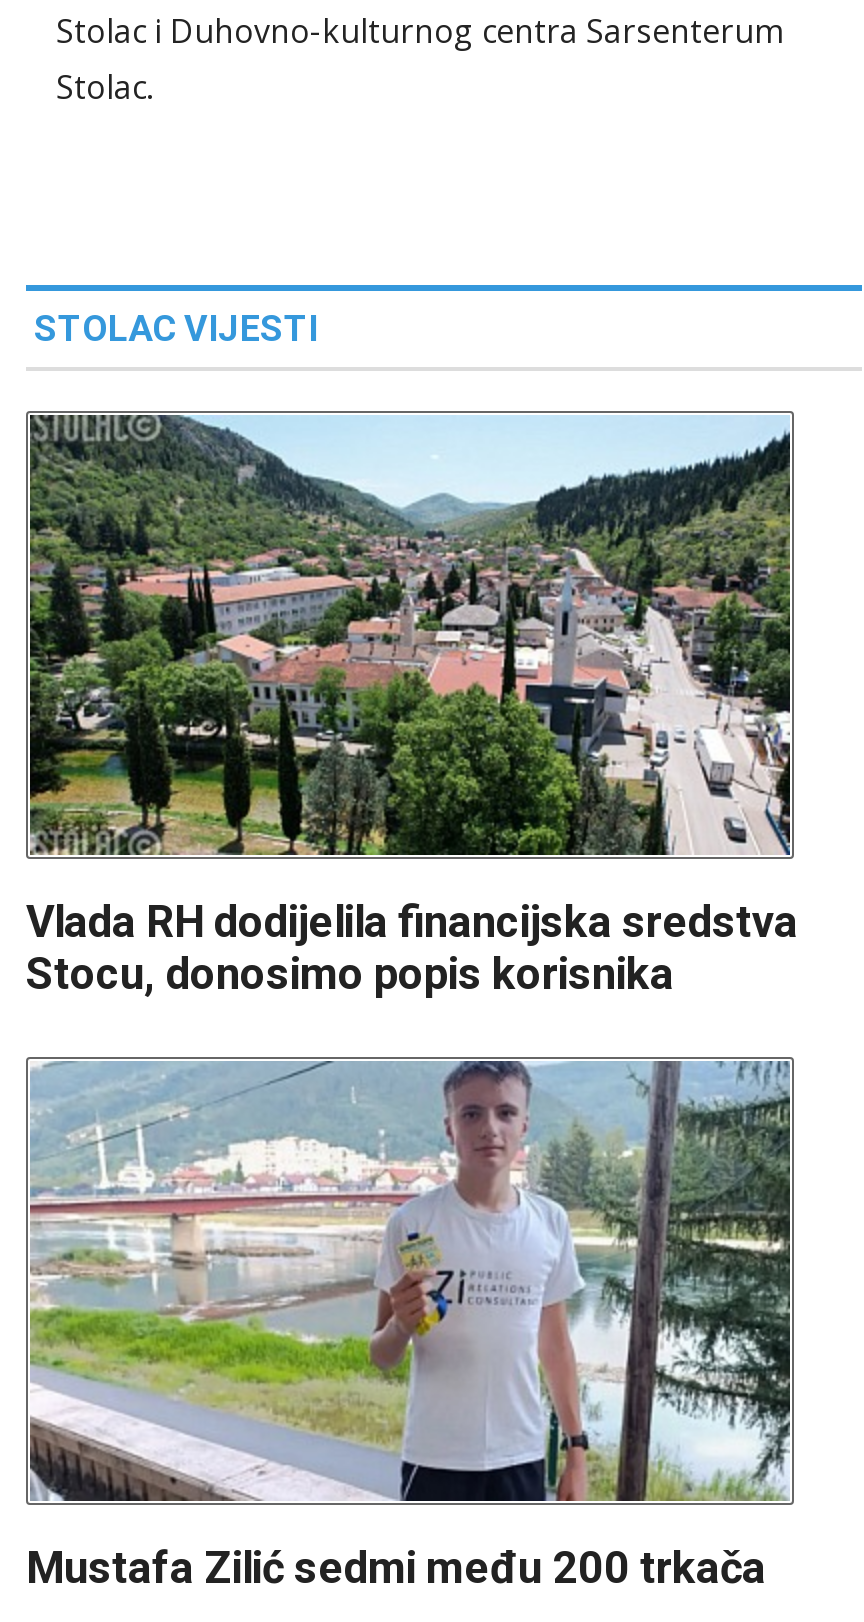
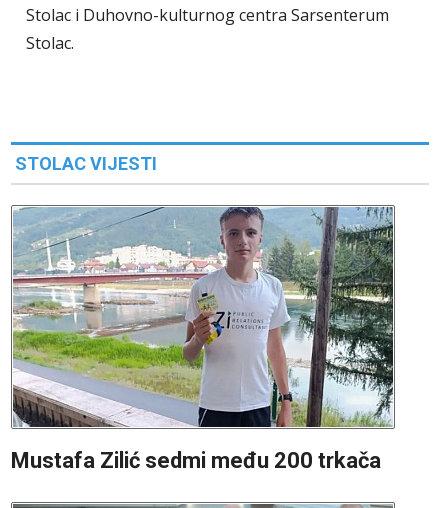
- [image]
- Vlada RH dodijelila financijska sredstva
- Stocu, donosimo popis korisnika
